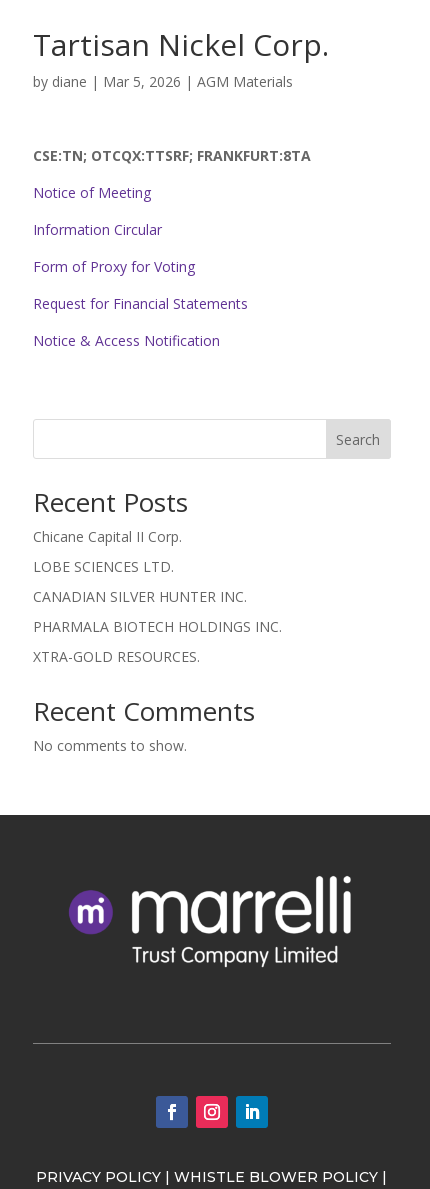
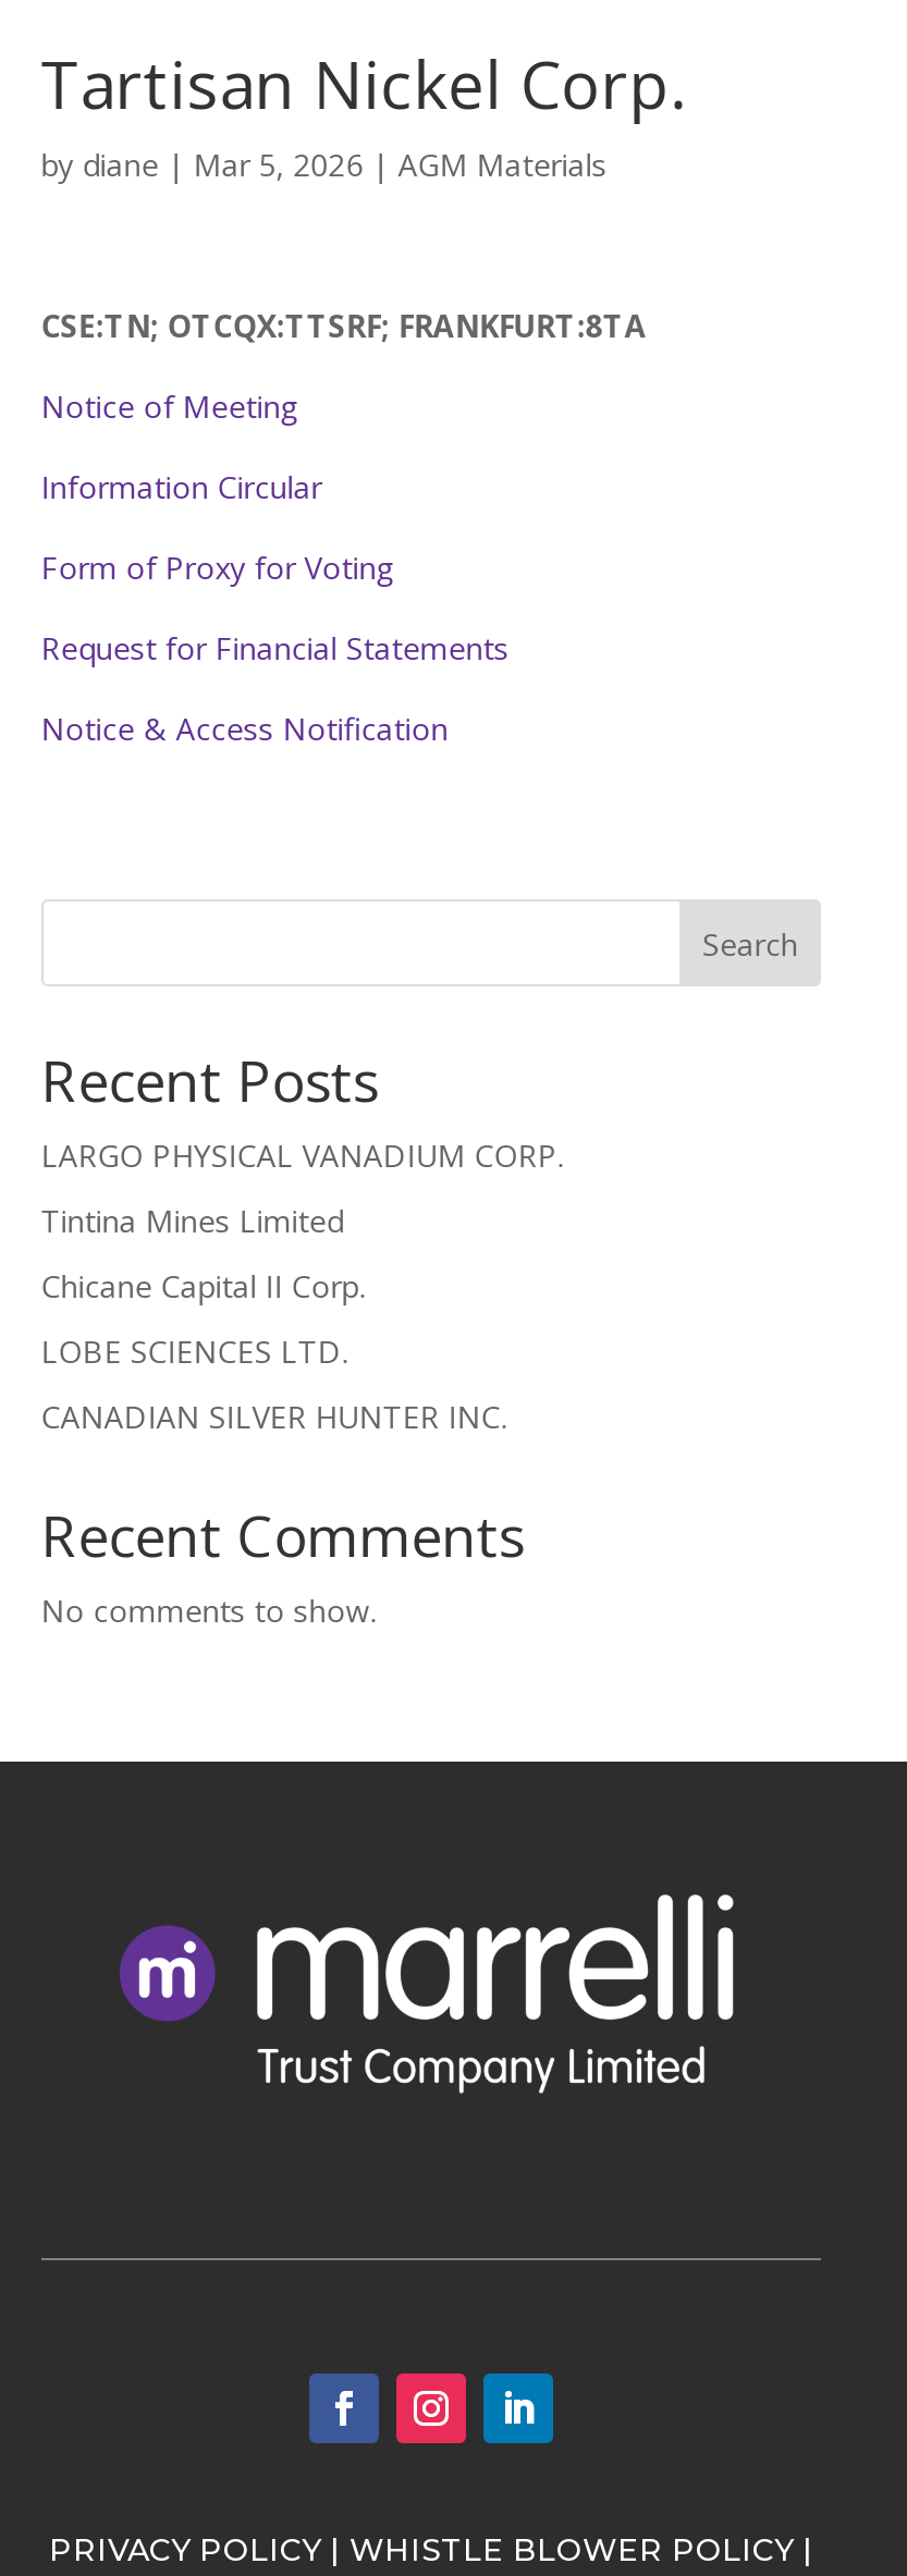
+ LARGO PHYSICAL VANADIUM CORP.
+ Tintina Mines Limited

moved down: Chicane Capital II Corp. | LOBE SCIENCES LTD. | CANADIAN SILVER HUNTER INC.

- PHARMALA BIOTECH HOLDINGS INC.
- XTRA-GOLD RESOURCES.
